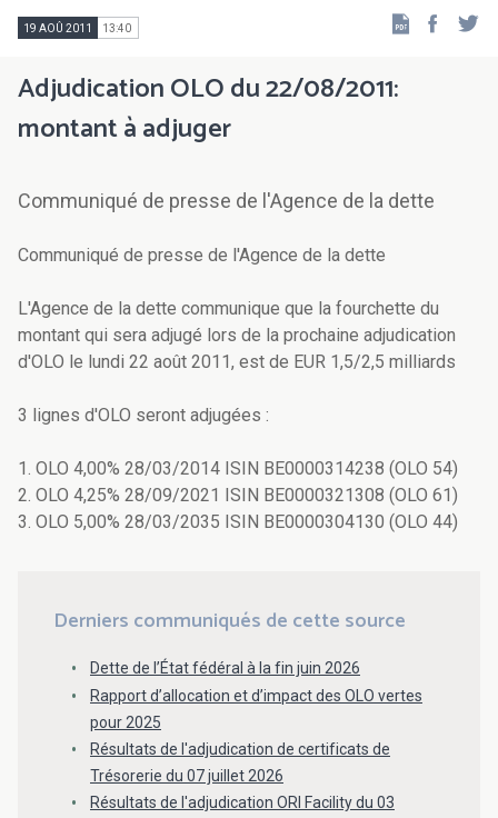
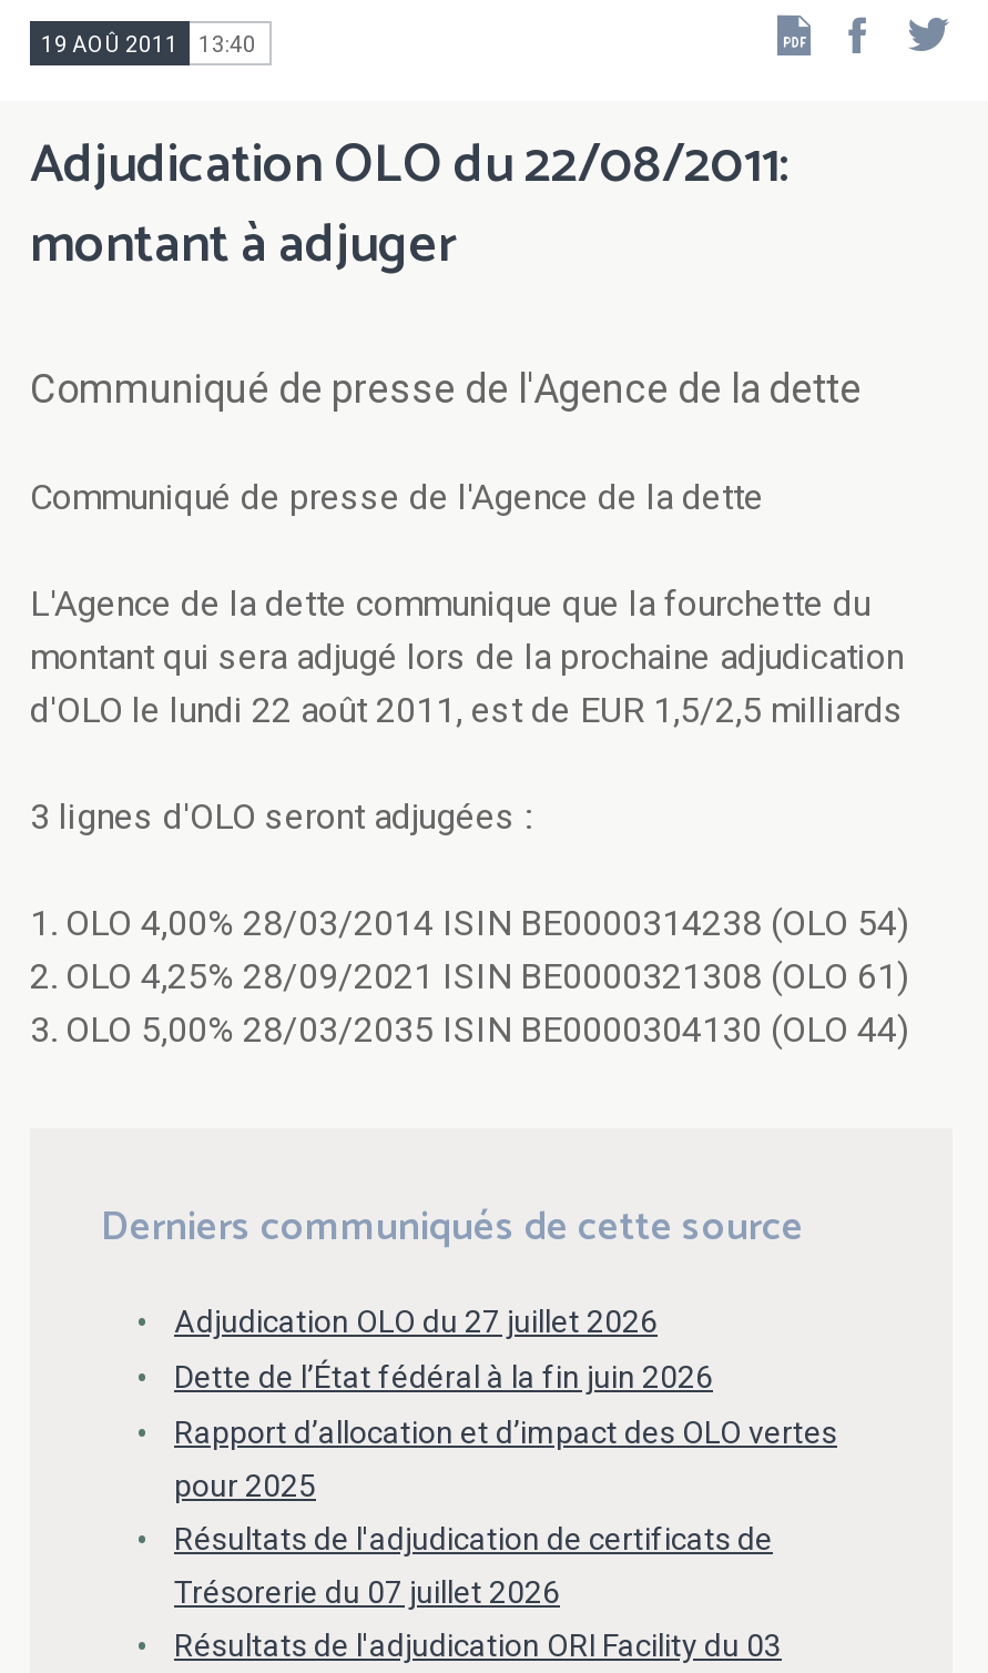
+ Adjudication OLO du 27 juillet 2026
